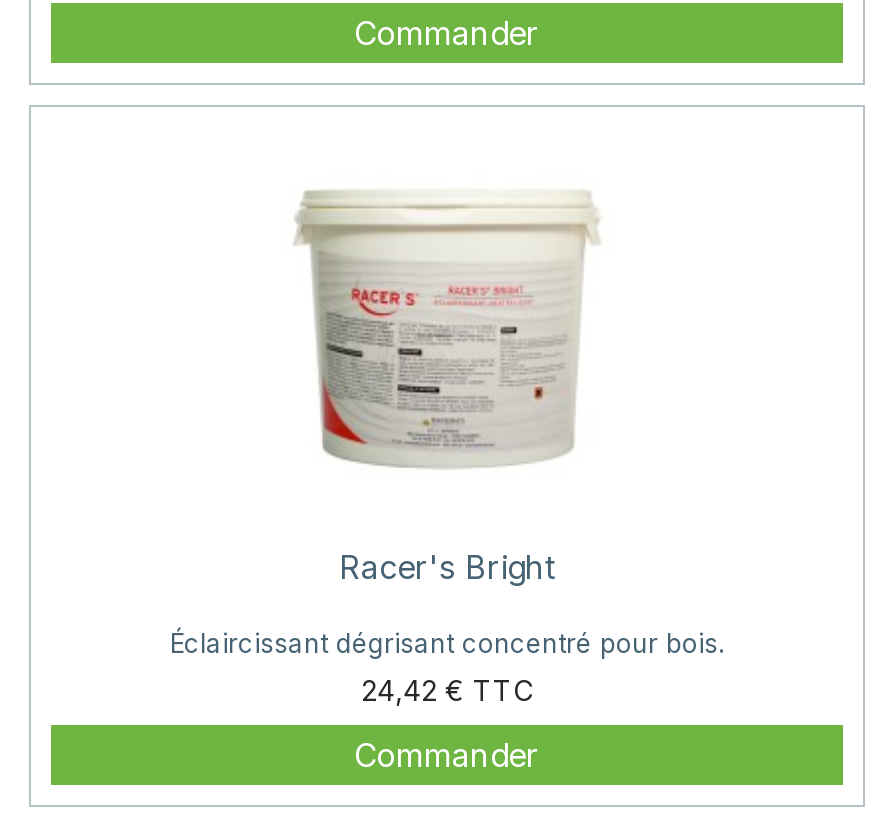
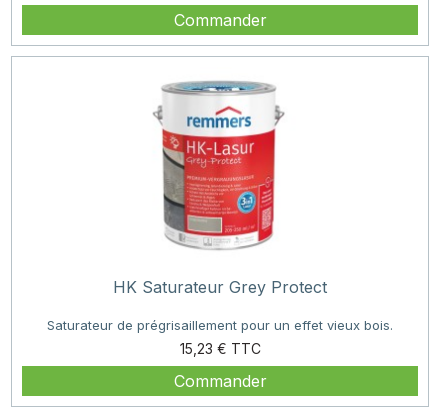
- [image]
- Racer's Bright
+ [image]
+ HK Saturateur Grey Protect

- Éclaircissant dégrisant concentré pour bois.
- 24,42 €
+ Saturateur de prégrisaillement pour un effet vieux bois.
+ 15,23 €
